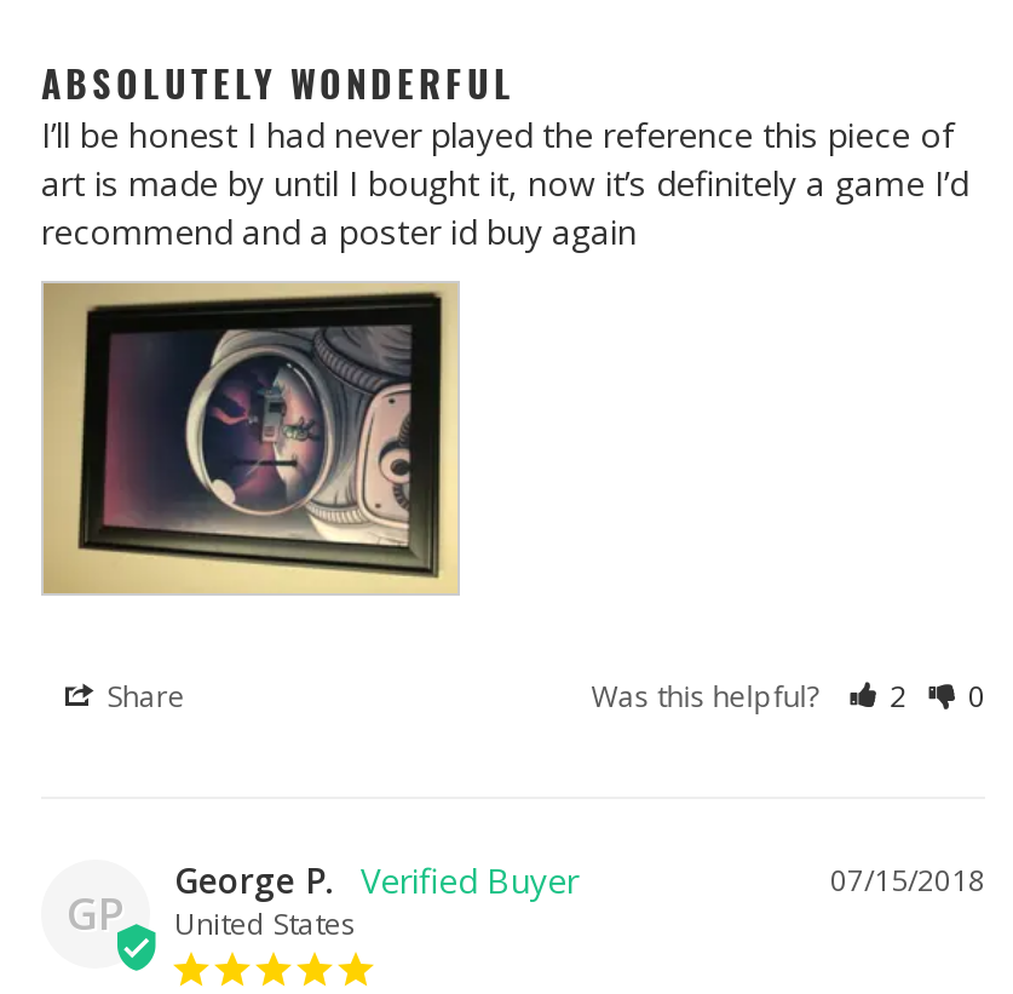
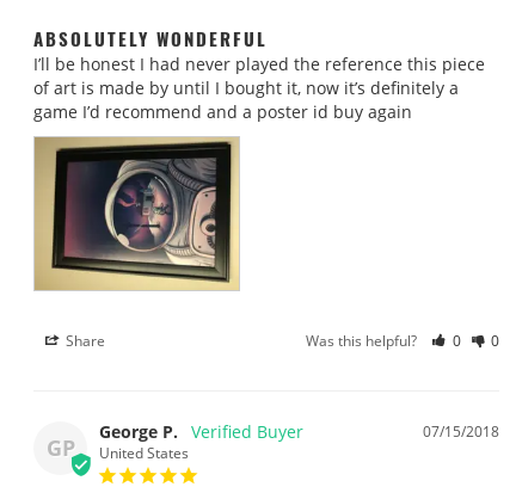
- Was this helpful? 2 0
+ Was this helpful? 0 0
